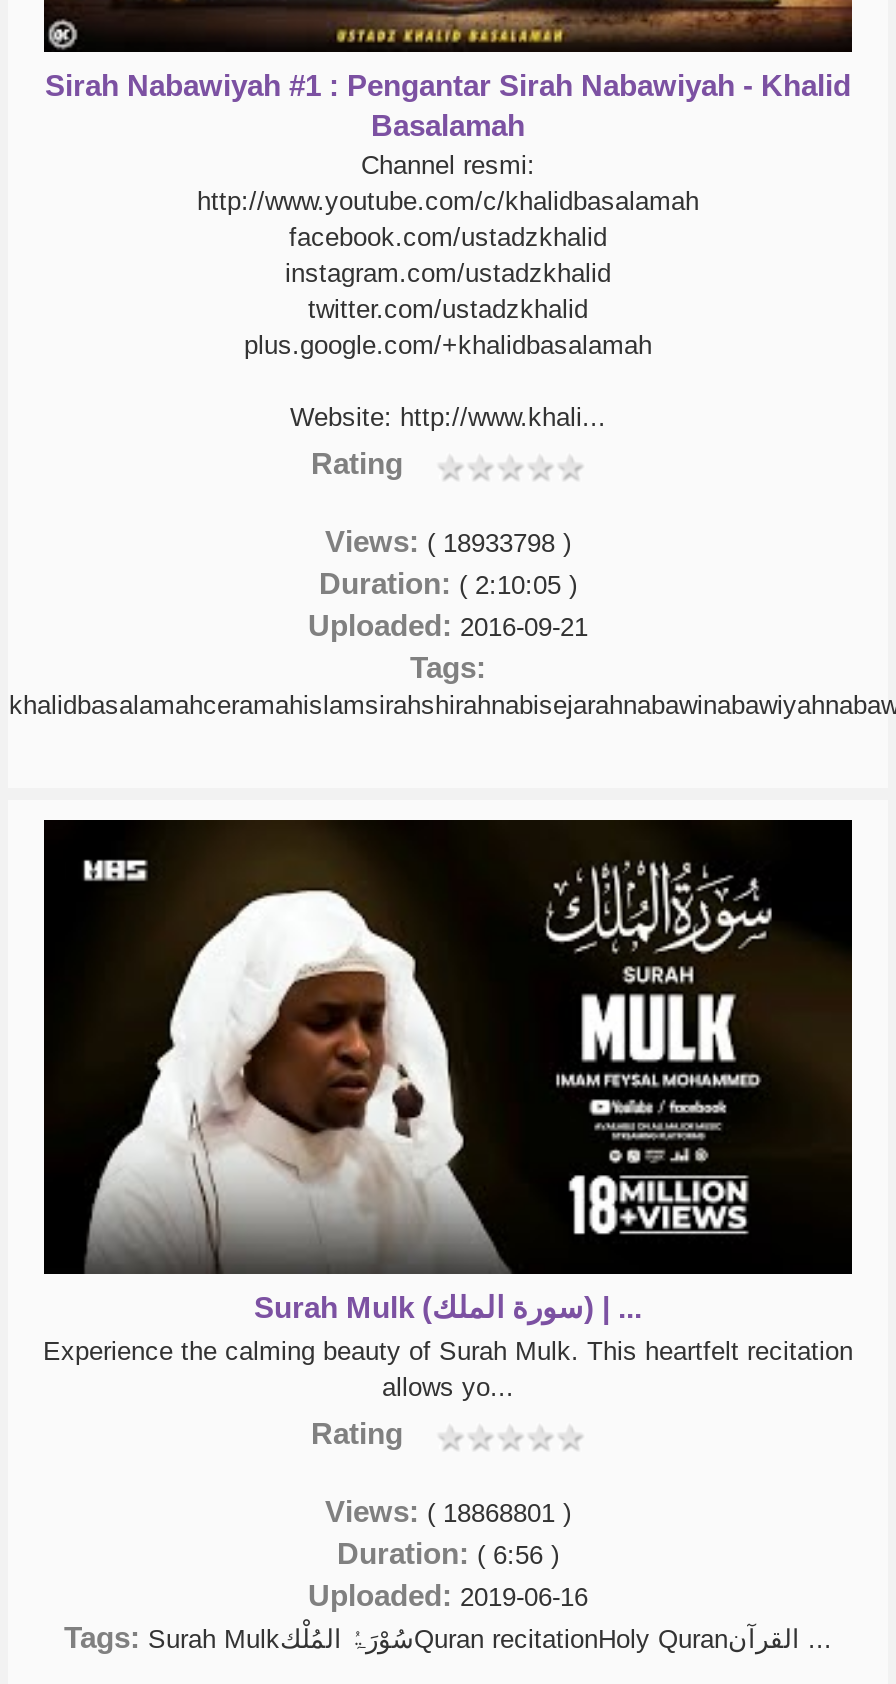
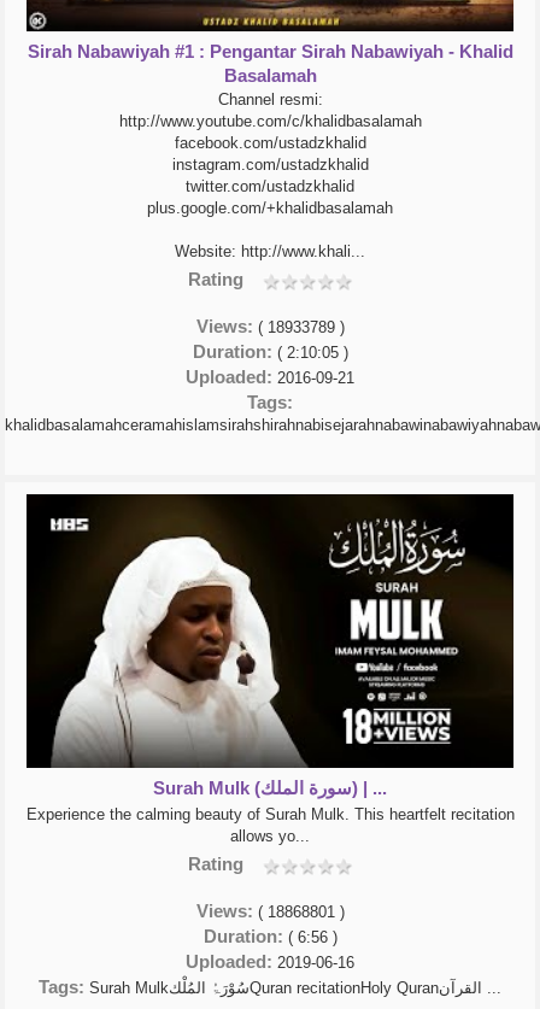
- Views: ( 18933798 )
+ Views: ( 18933789 )
